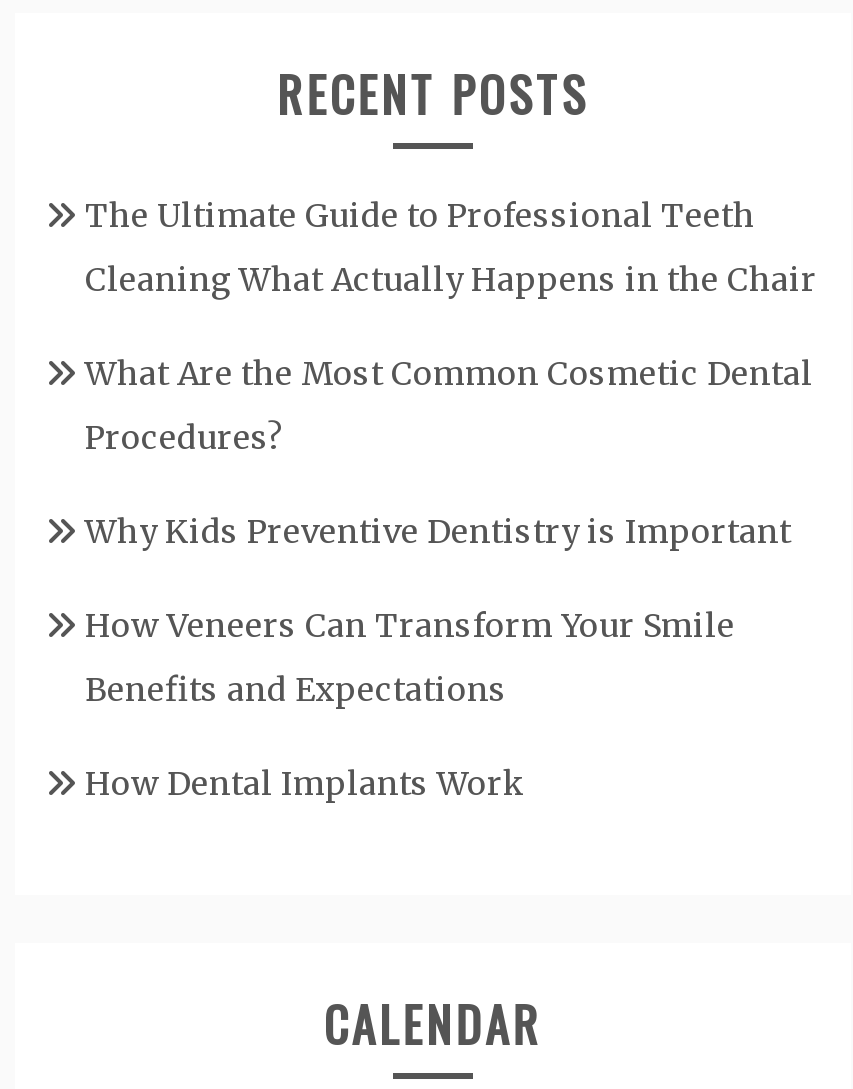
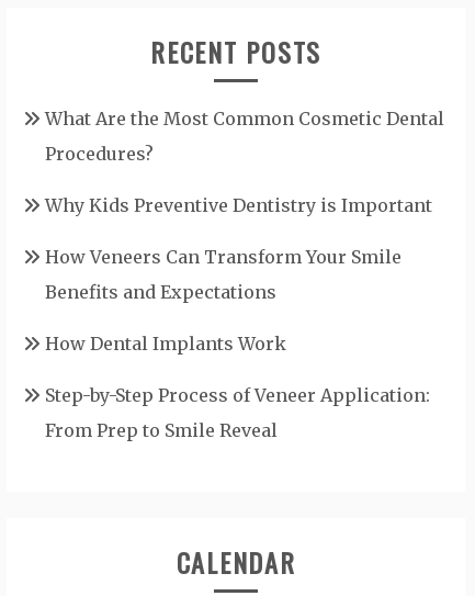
- The Ultimate Guide to Professional Teeth
- Cleaning What Actually Happens in the Chair

moved up: What Are the Most Common Cosmetic Dental | Procedures? | Why Kids Preventive Dentistry is Important | How Veneers Can Transform Your Smile | Benefits and Expectations | How Dental Implants Work

+ Step-by-Step Process of Veneer Application:
+ From Prep to Smile Reveal
